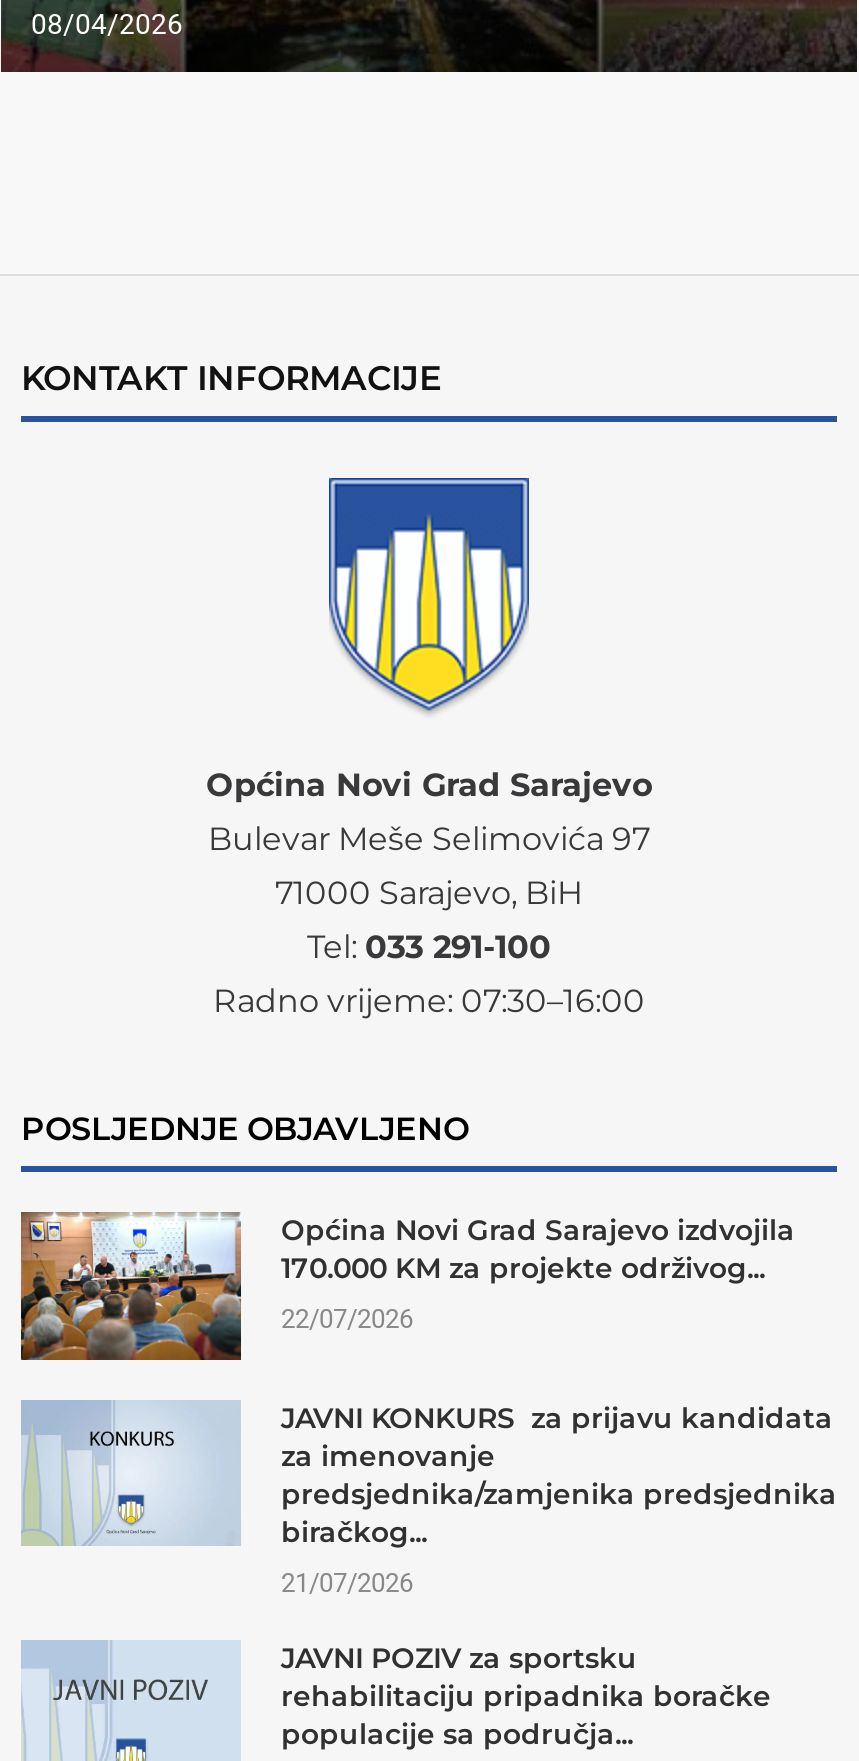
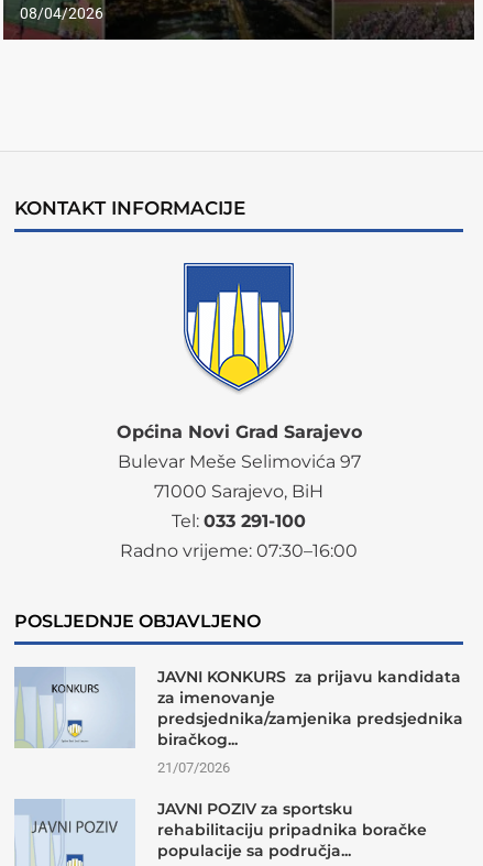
- [image]
- Općina Novi Grad Sarajevo izdvojila
- 170.000 KM za projekte održivog...
- 22/07/2026
